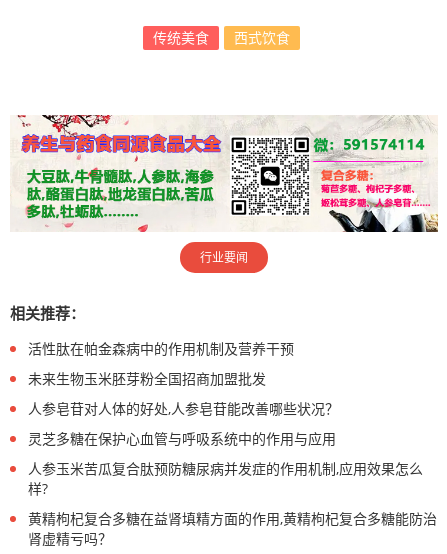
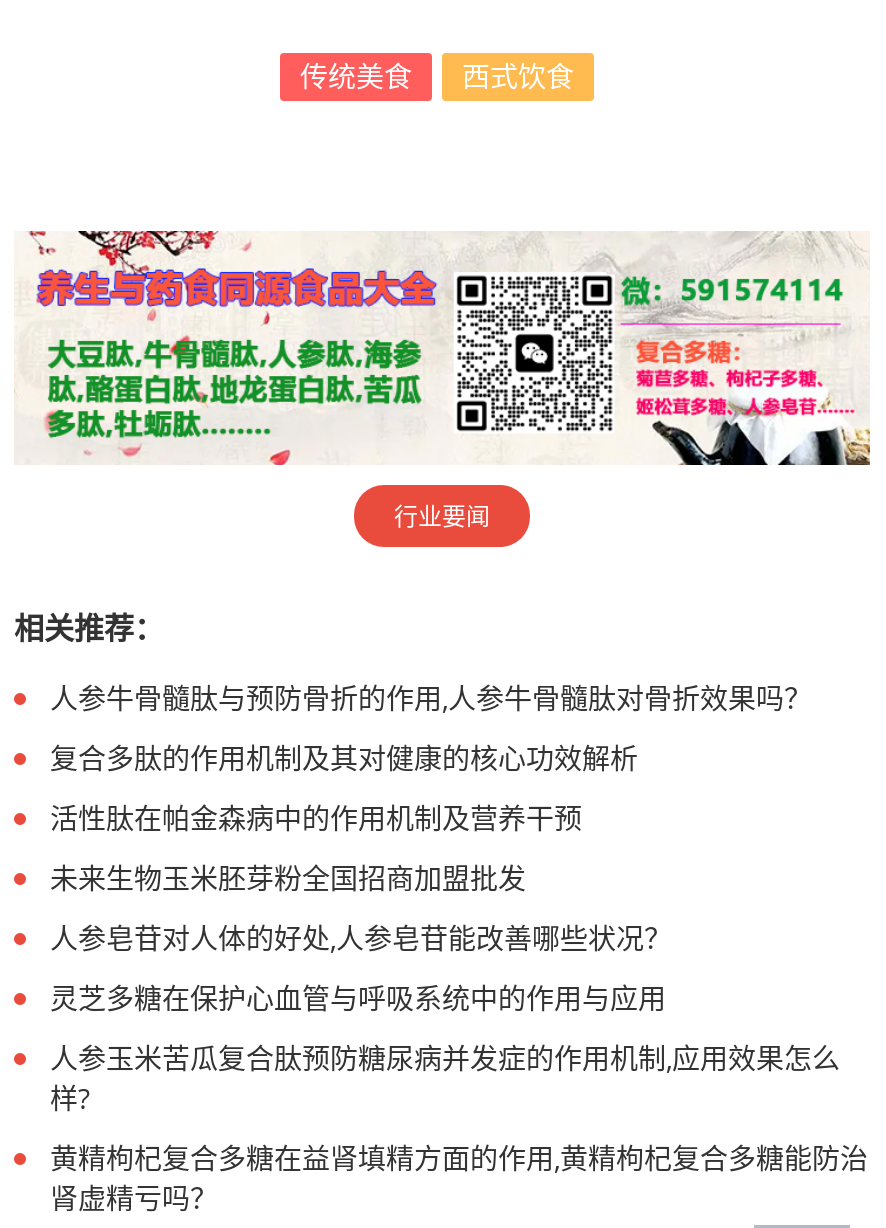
+ 人参牛骨髓肽与预防骨折的作用,人参牛骨髓肽对骨折效果吗？
+ 复合多肽的作用机制及其对健康的核心功效解析
